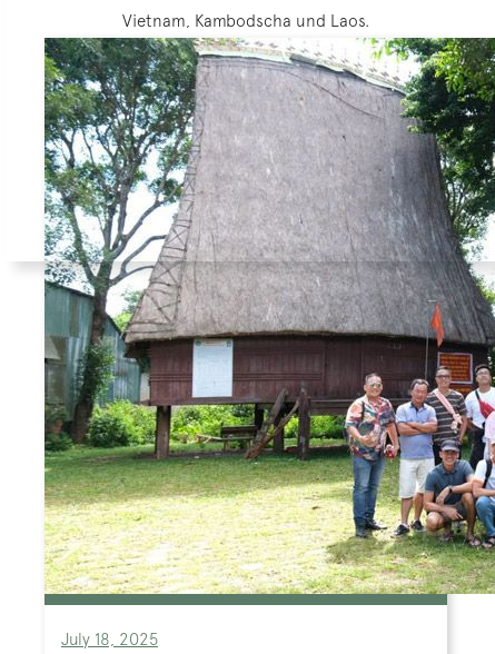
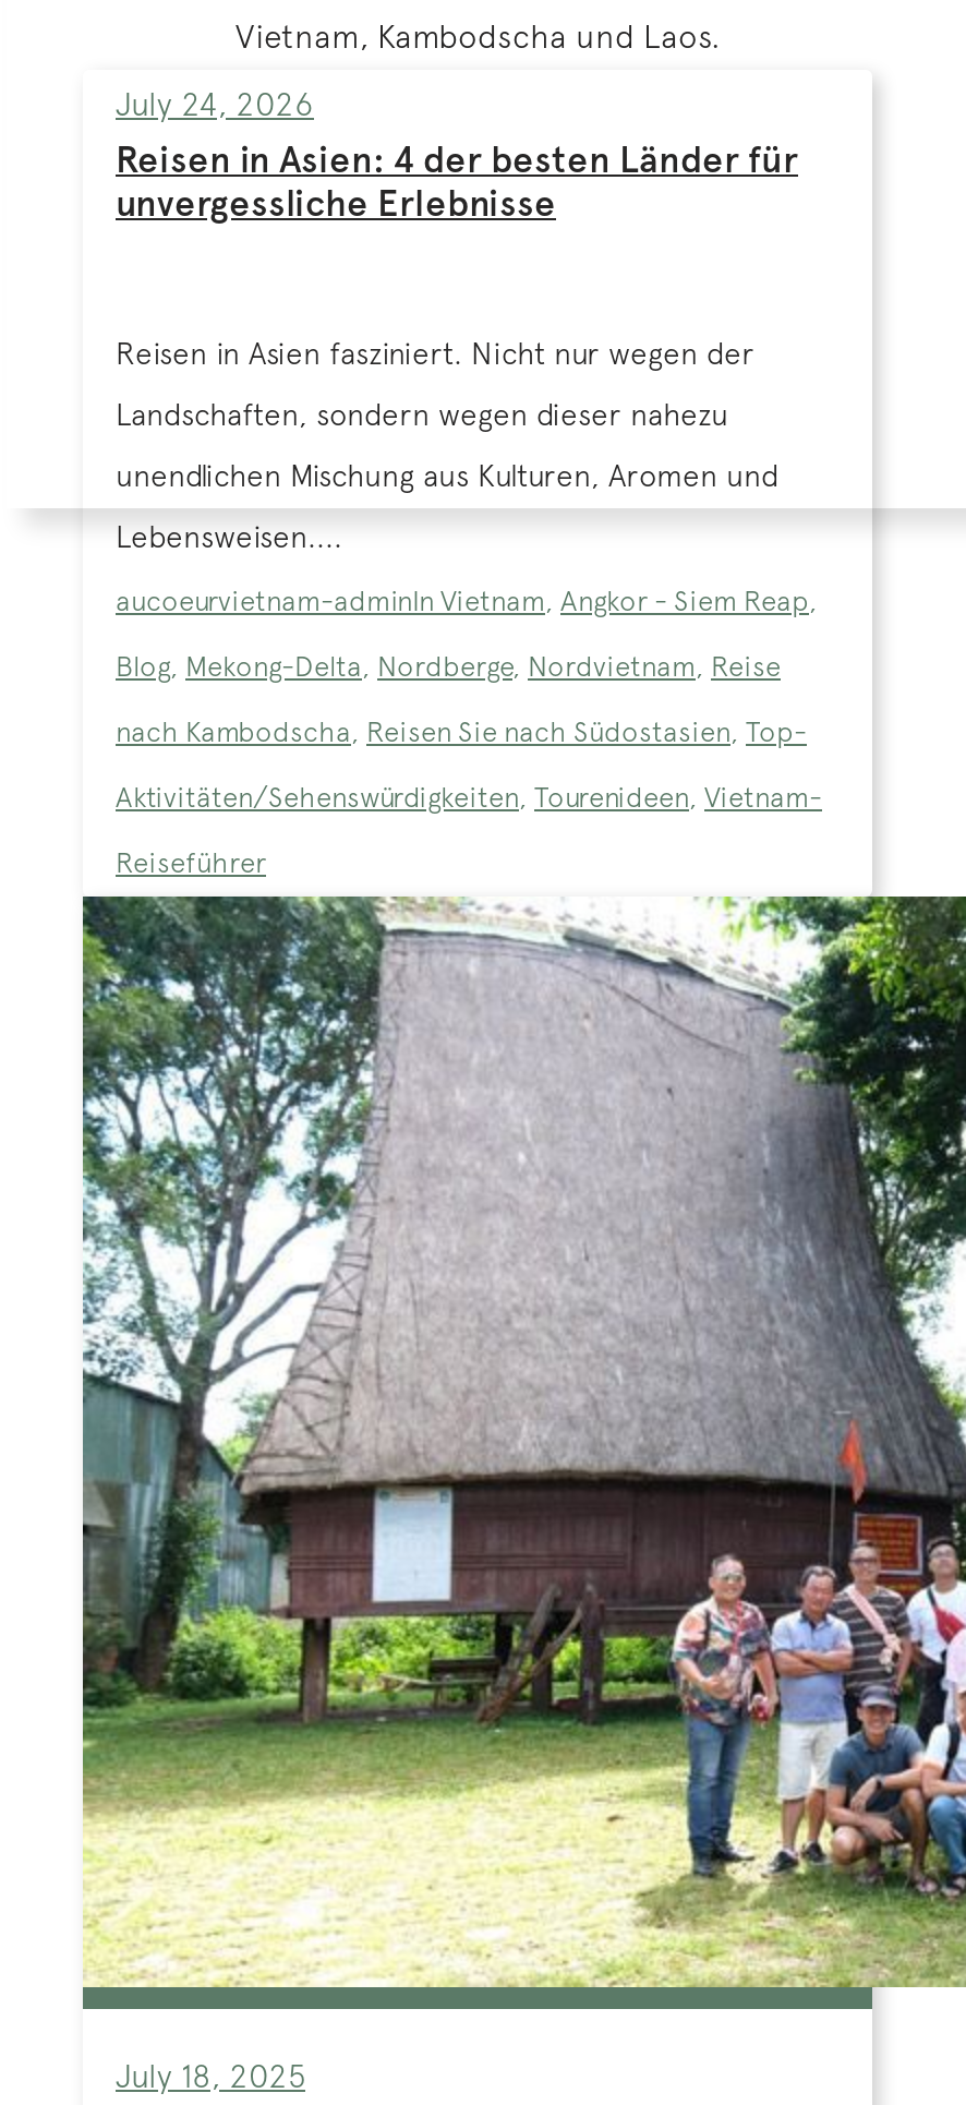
+ July 24, 2026
+ Reisen in Asien: 4 der besten Länder für
+ unvergessliche Erlebnisse

+ Reisen in Asien fasziniert. Nicht nur wegen der
+ Landschaften, sondern wegen dieser nahezu
+ unendlichen Mischung aus Kulturen, Aromen und
+ Lebensweisen....
+ aucoeurvietnam-adminIn Vietnam, Angkor - Siem Reap,
+ Blog, Mekong-Delta, Nordberge, Nordvietnam, Reise
+ nach Kambodscha, Reisen Sie nach Südostasien, Top-
+ Aktivitäten/Sehenswürdigkeiten, Tourenideen, Vietnam-
+ Reiseführer
